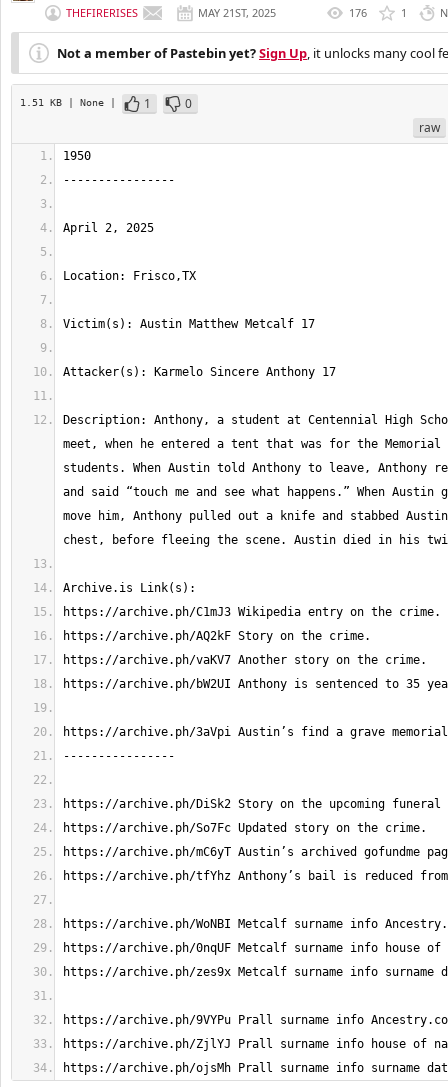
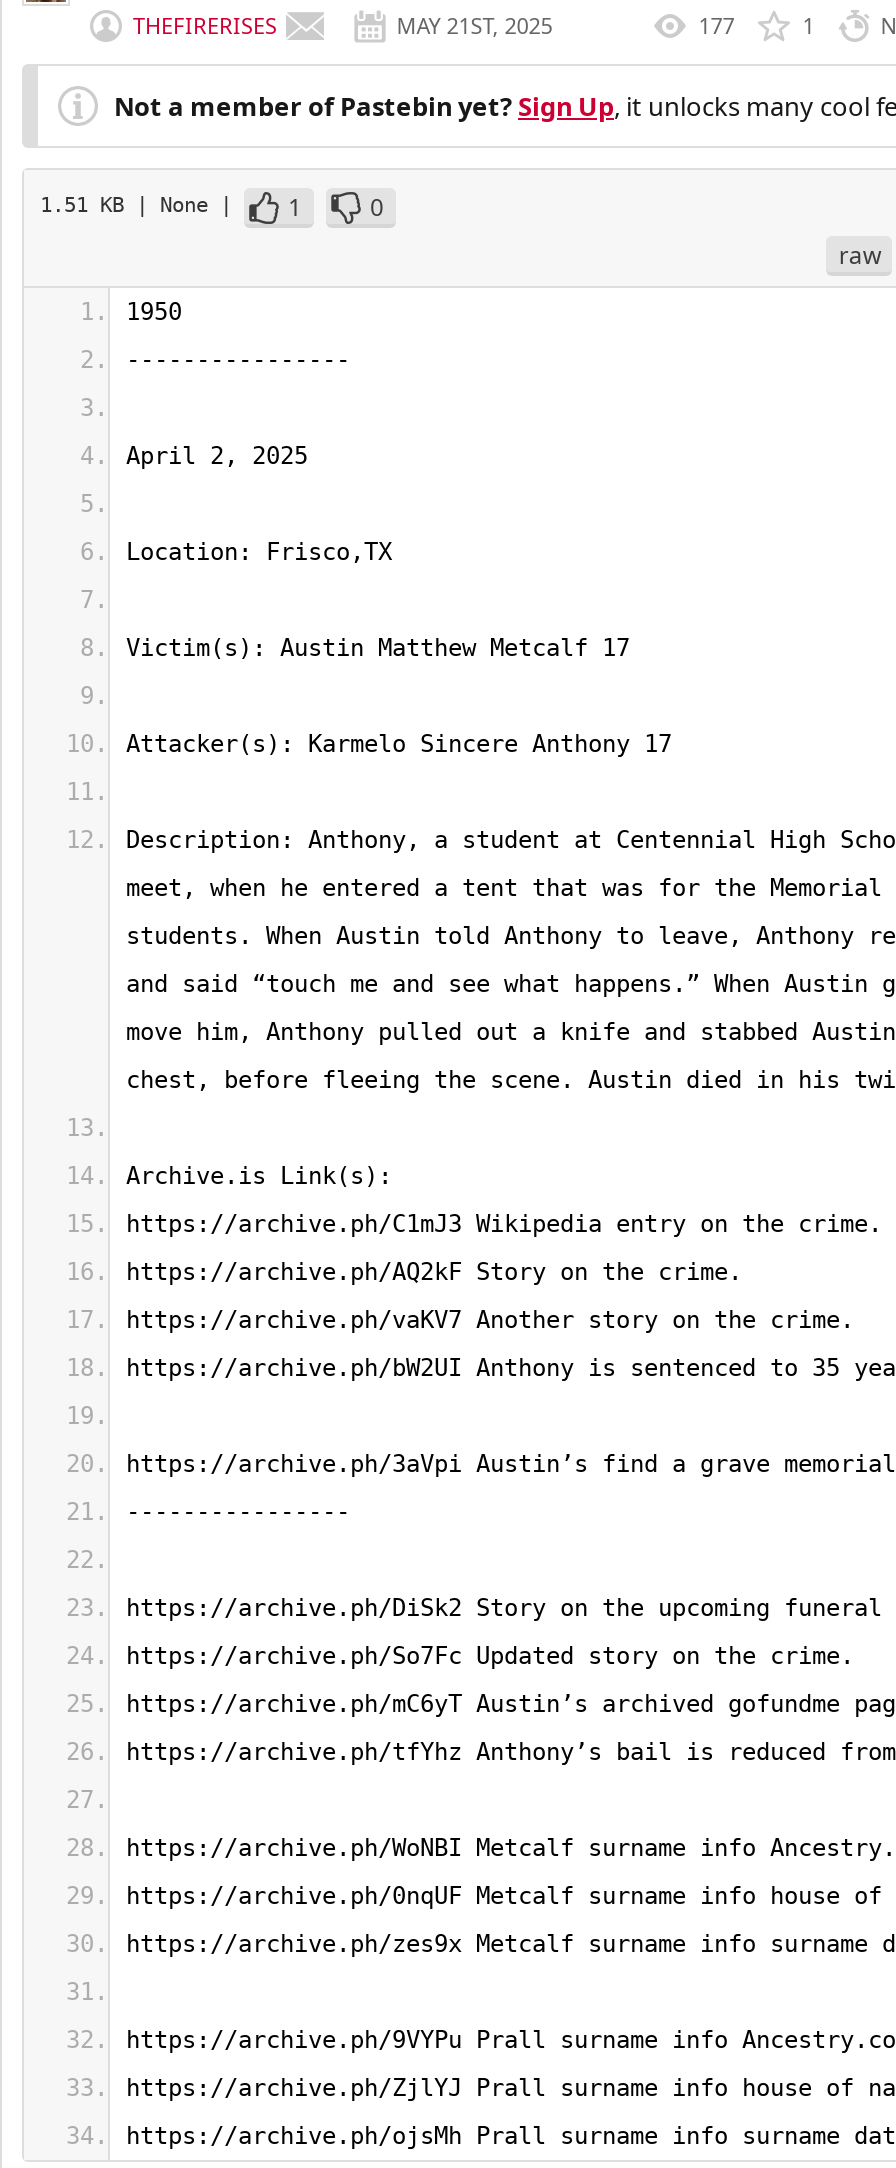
- 176
+ 177
